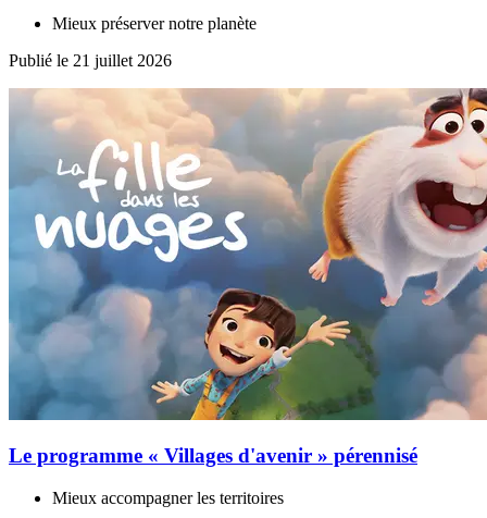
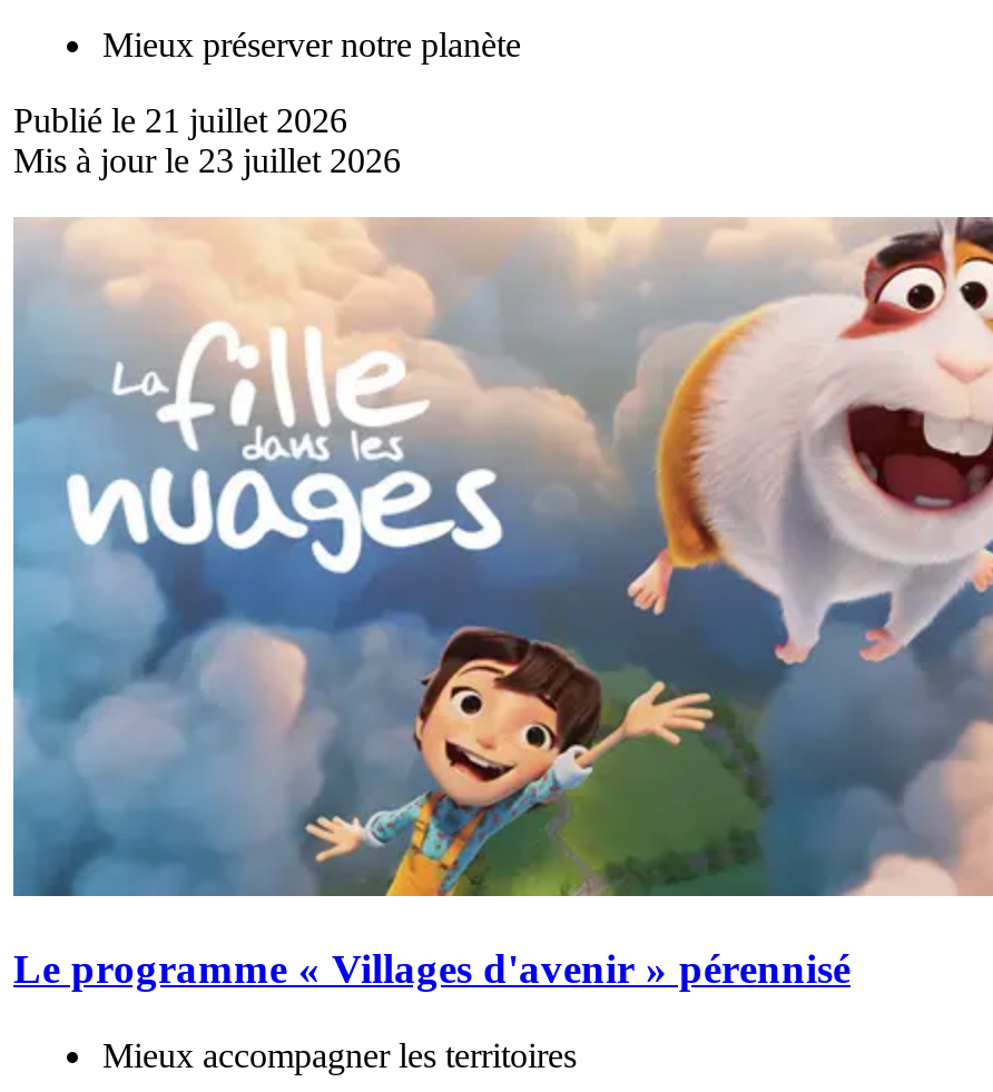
+ Mis à jour le 23 juillet 2026
